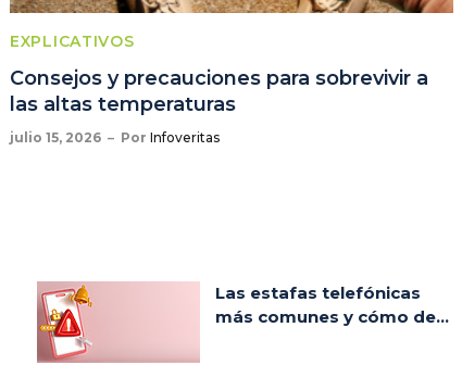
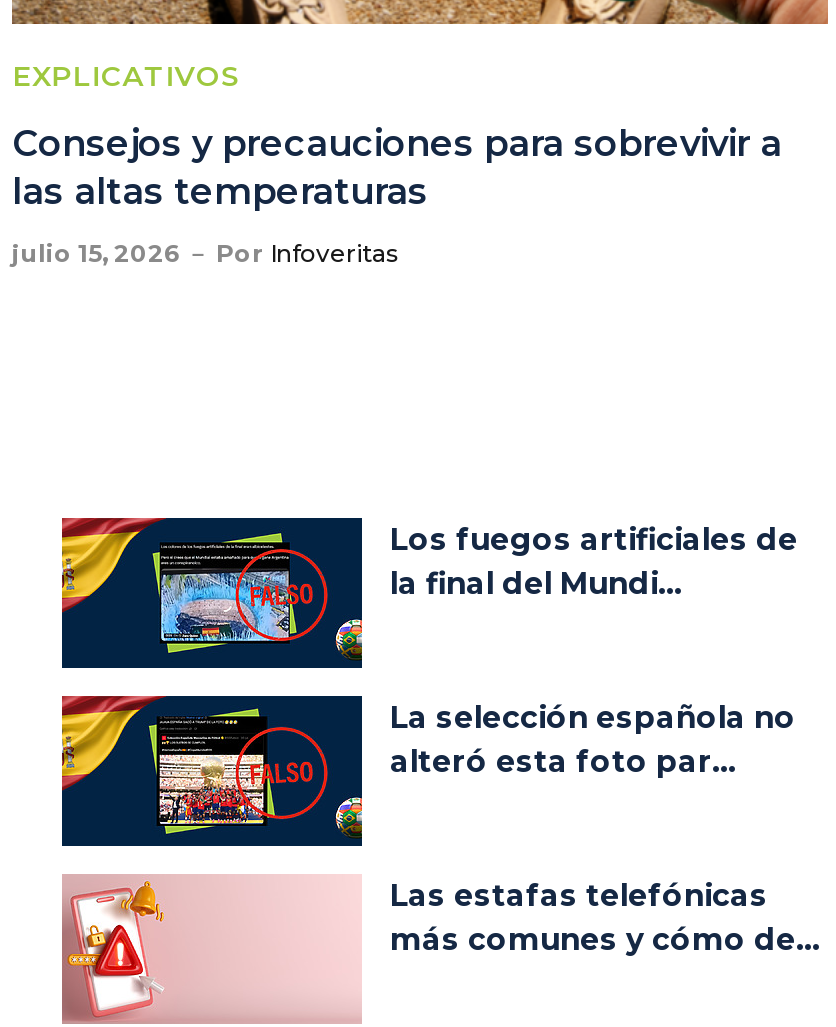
+ [image]
+ Los fuegos artificiales de
+ la final del Mundi...

+ [image]
+ La selección española no
+ alteró esta foto par...
